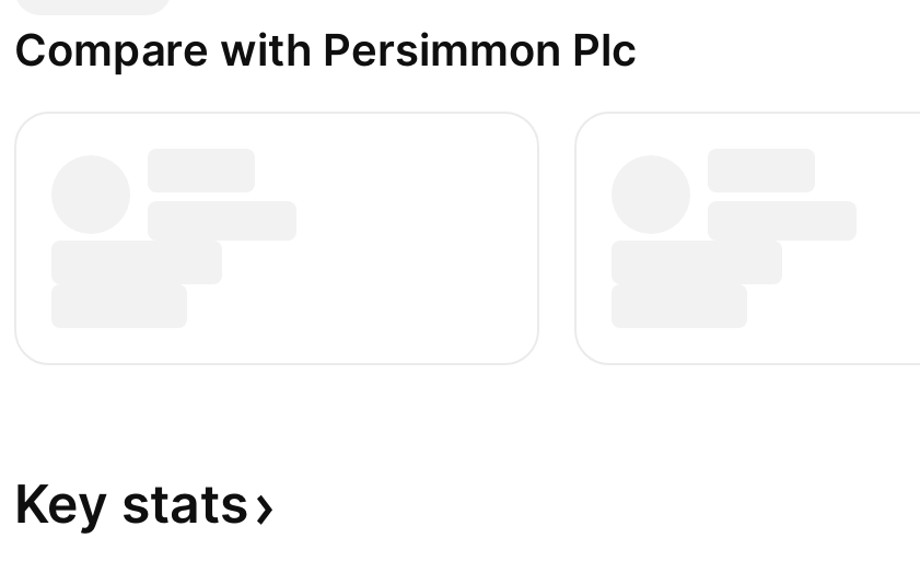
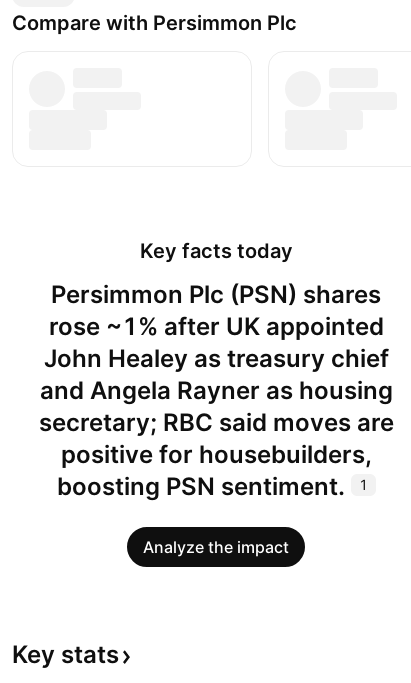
+ Key facts today
+ Persimmon Plc (PSN) shares
+ rose ~1% after UK appointed
+ John Healey as treasury chief
+ and Angela Rayner as housing
+ secretary; RBC said moves are
+ positive for housebuilders,
+ boosting PSN sentiment.
+ 1
+ Analyze the impact
